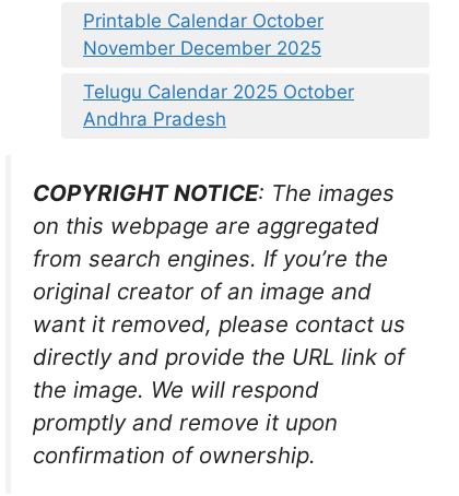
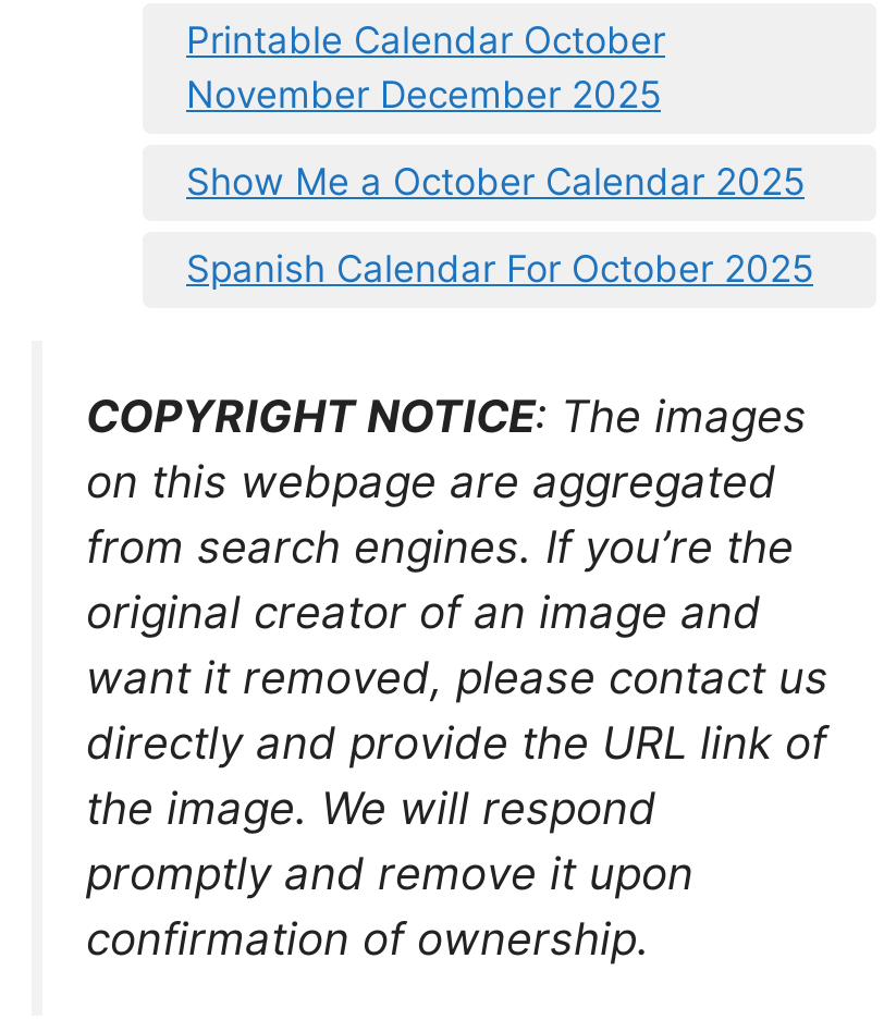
- Telugu Calendar 2025 October
- Andhra Pradesh
+ Show Me a October Calendar 2025
+ Spanish Calendar For October 2025
